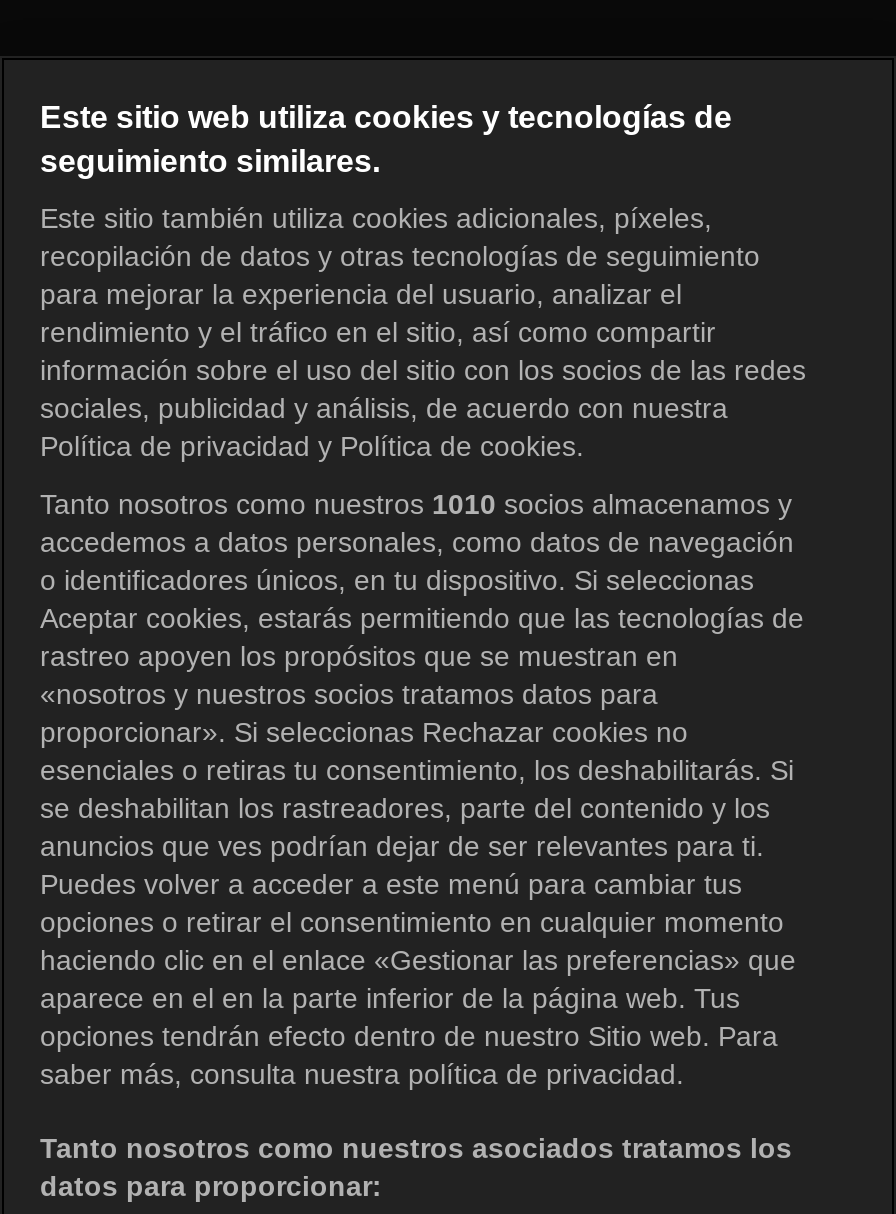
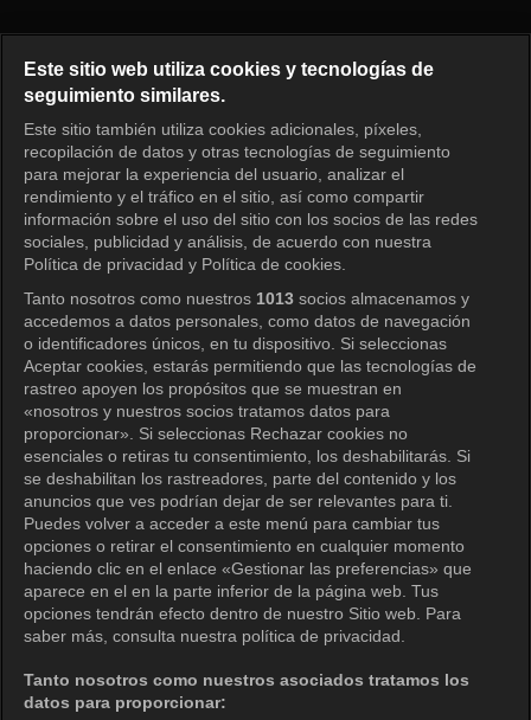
- Tanto nosotros como nuestros 1010 socios almacenamos y
+ Tanto nosotros como nuestros 1013 socios almacenamos y
